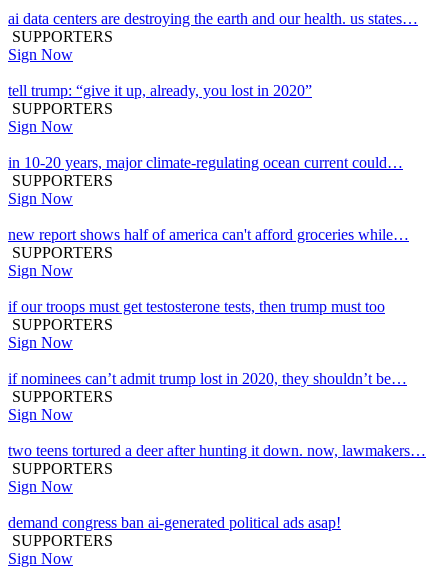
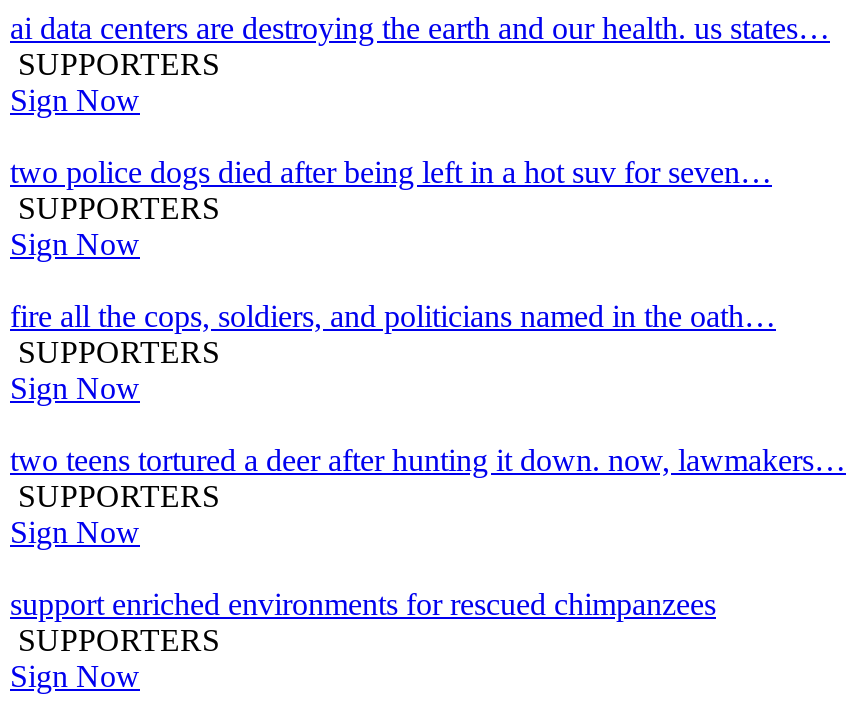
- tell trump: “give it up, already, you lost in 2020”
+ two police dogs died after being left in a hot suv for seven…

- in 10-20 years, major climate-regulating ocean current could…
- SUPPORTERS
- Sign Now
- new report shows half of america can't afford groceries while…
- SUPPORTERS
- Sign Now
- if our troops must get testosterone tests, then trump must too
- SUPPORTERS
- Sign Now
- if nominees can’t admit trump lost in 2020, they shouldn’t be…
+ fire all the cops, soldiers, and politicians named in the oath…

- demand congress ban ai-generated political ads asap!
+ support enriched environments for rescued chimpanzees
